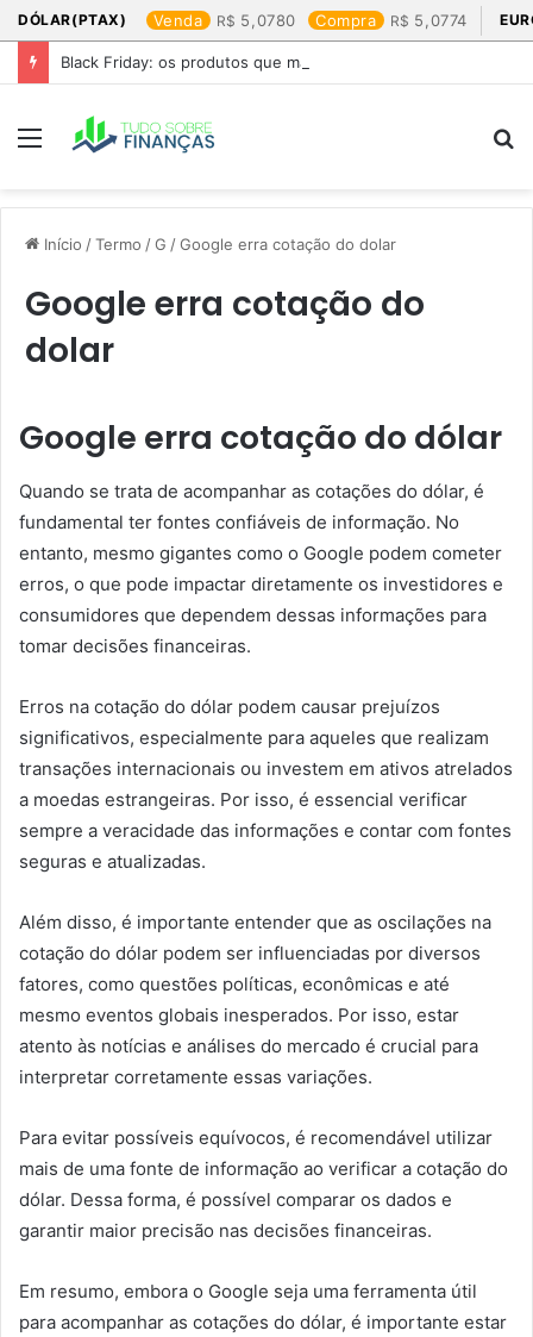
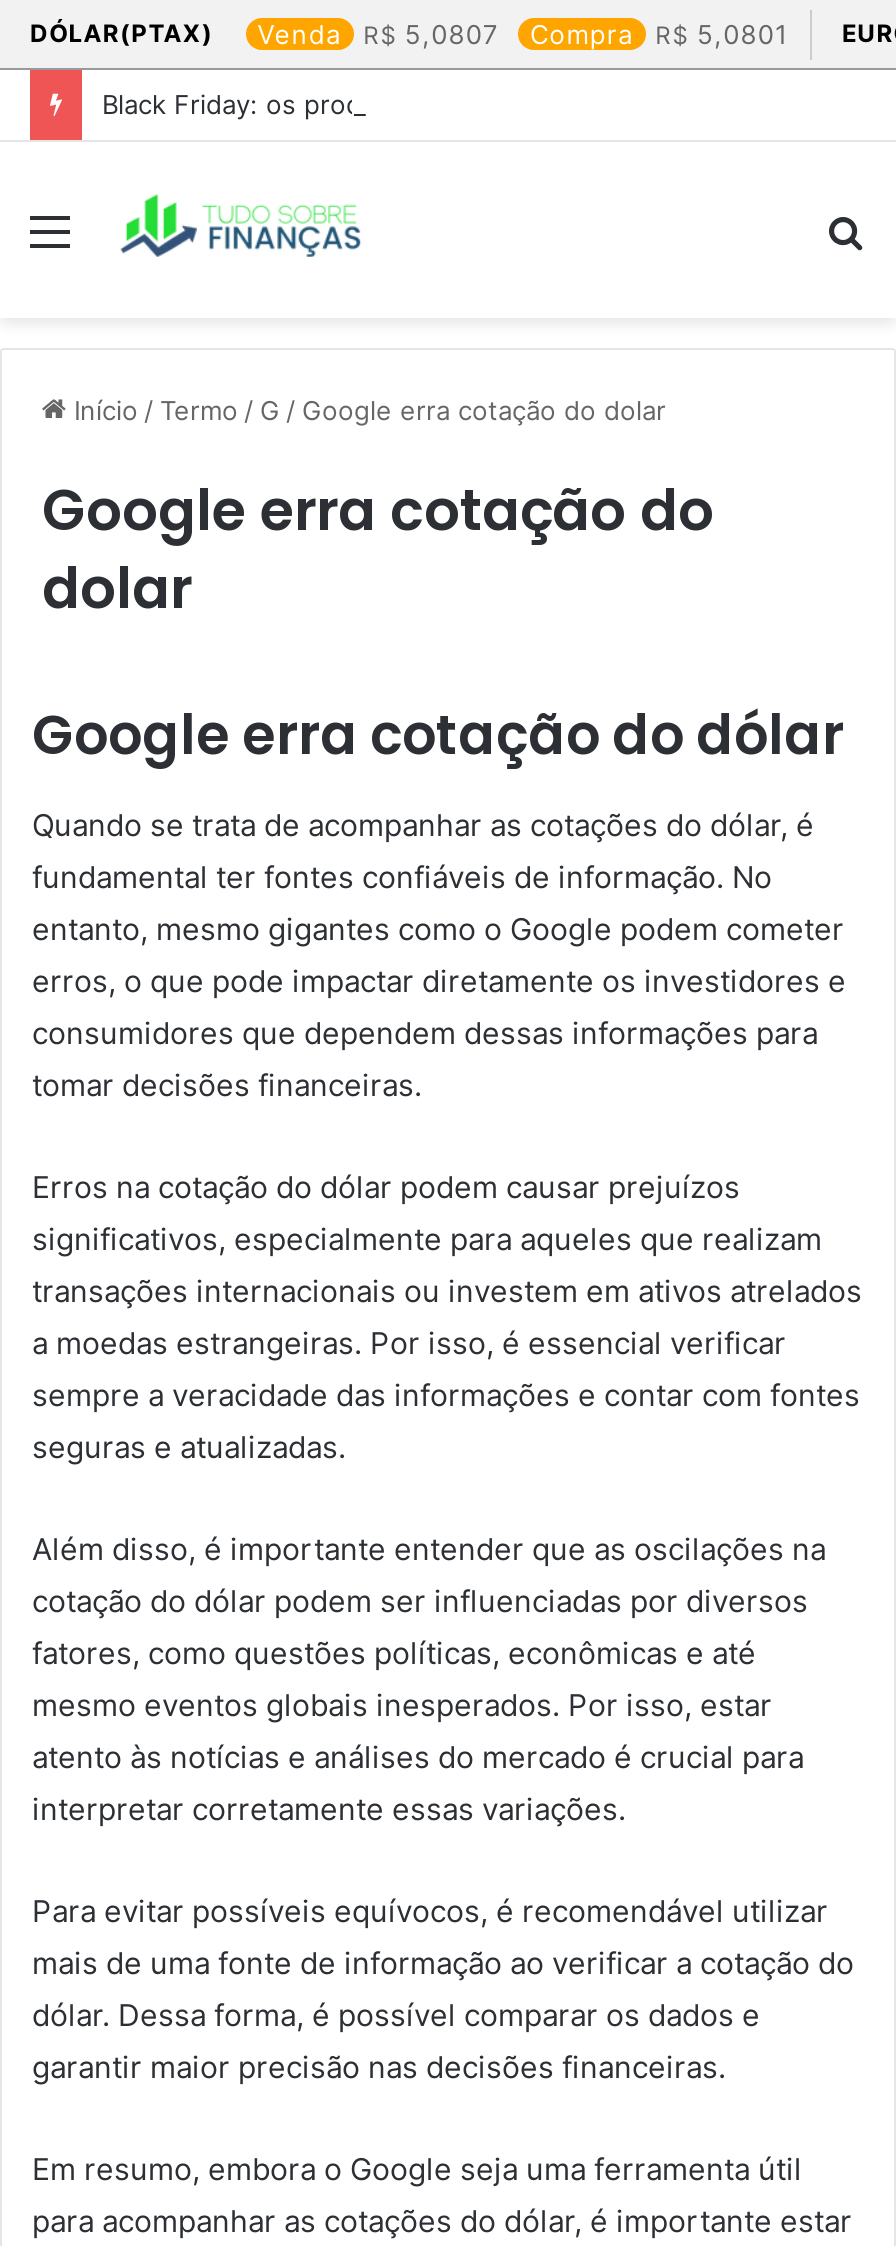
- 5,0780
+ 5,0807

- 5,0774
+ 5,0801
